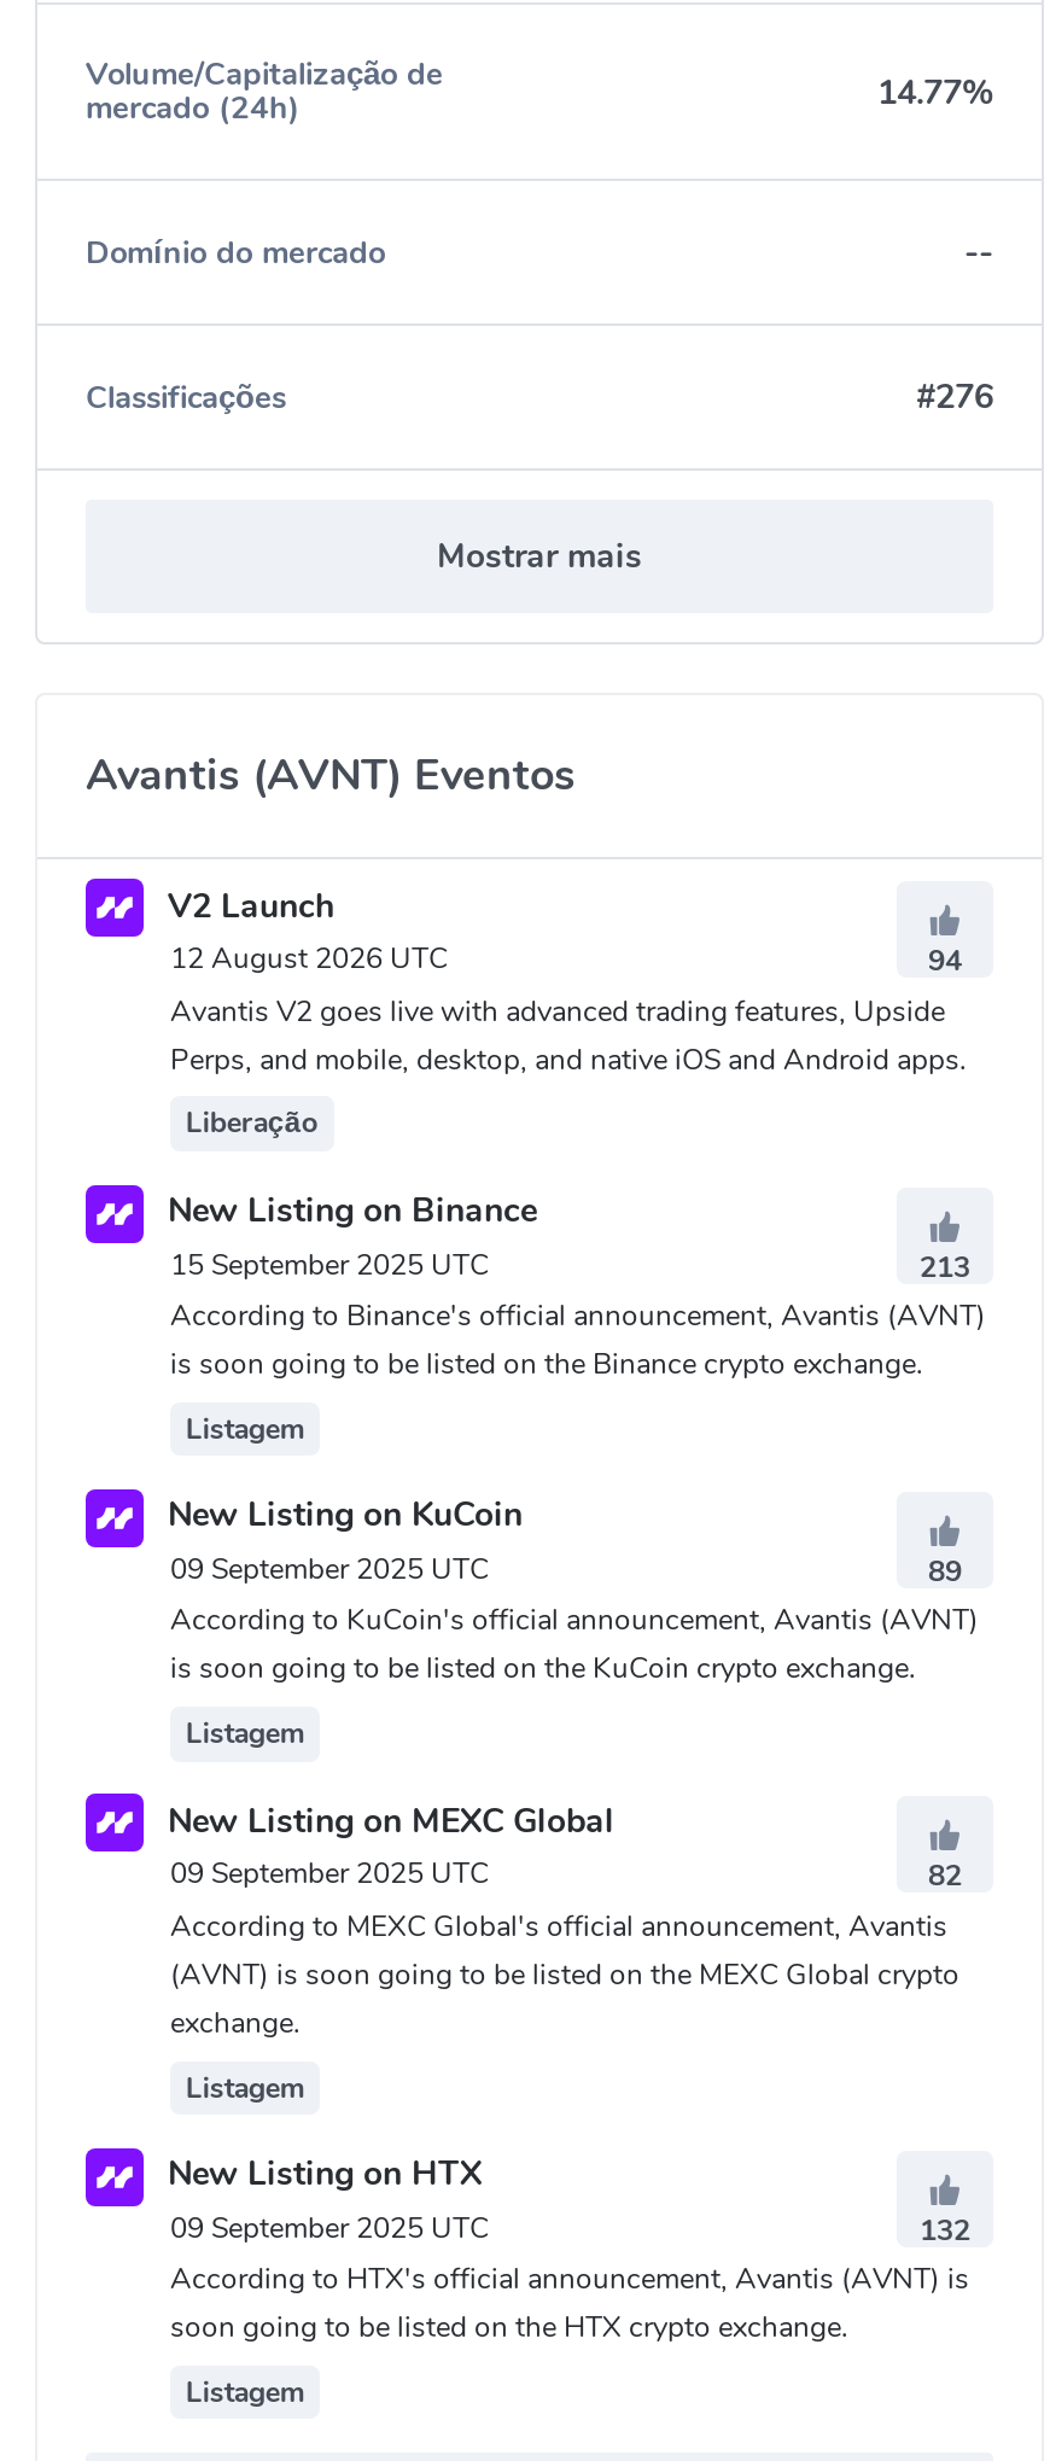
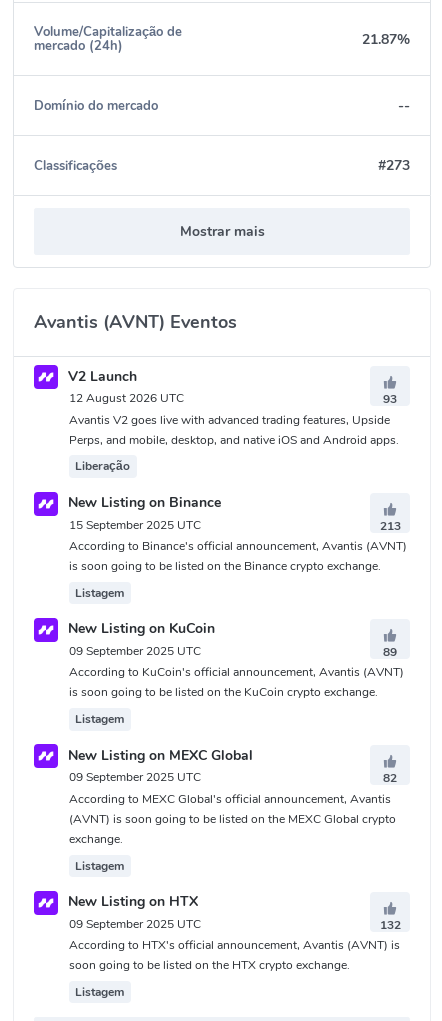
- 14.77%
+ 21.87%

- #276
+ #273

- 94
+ 93
